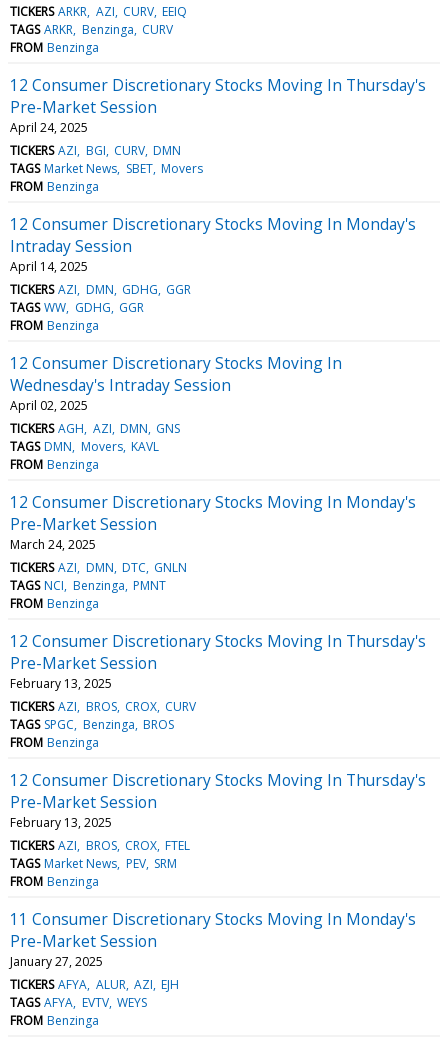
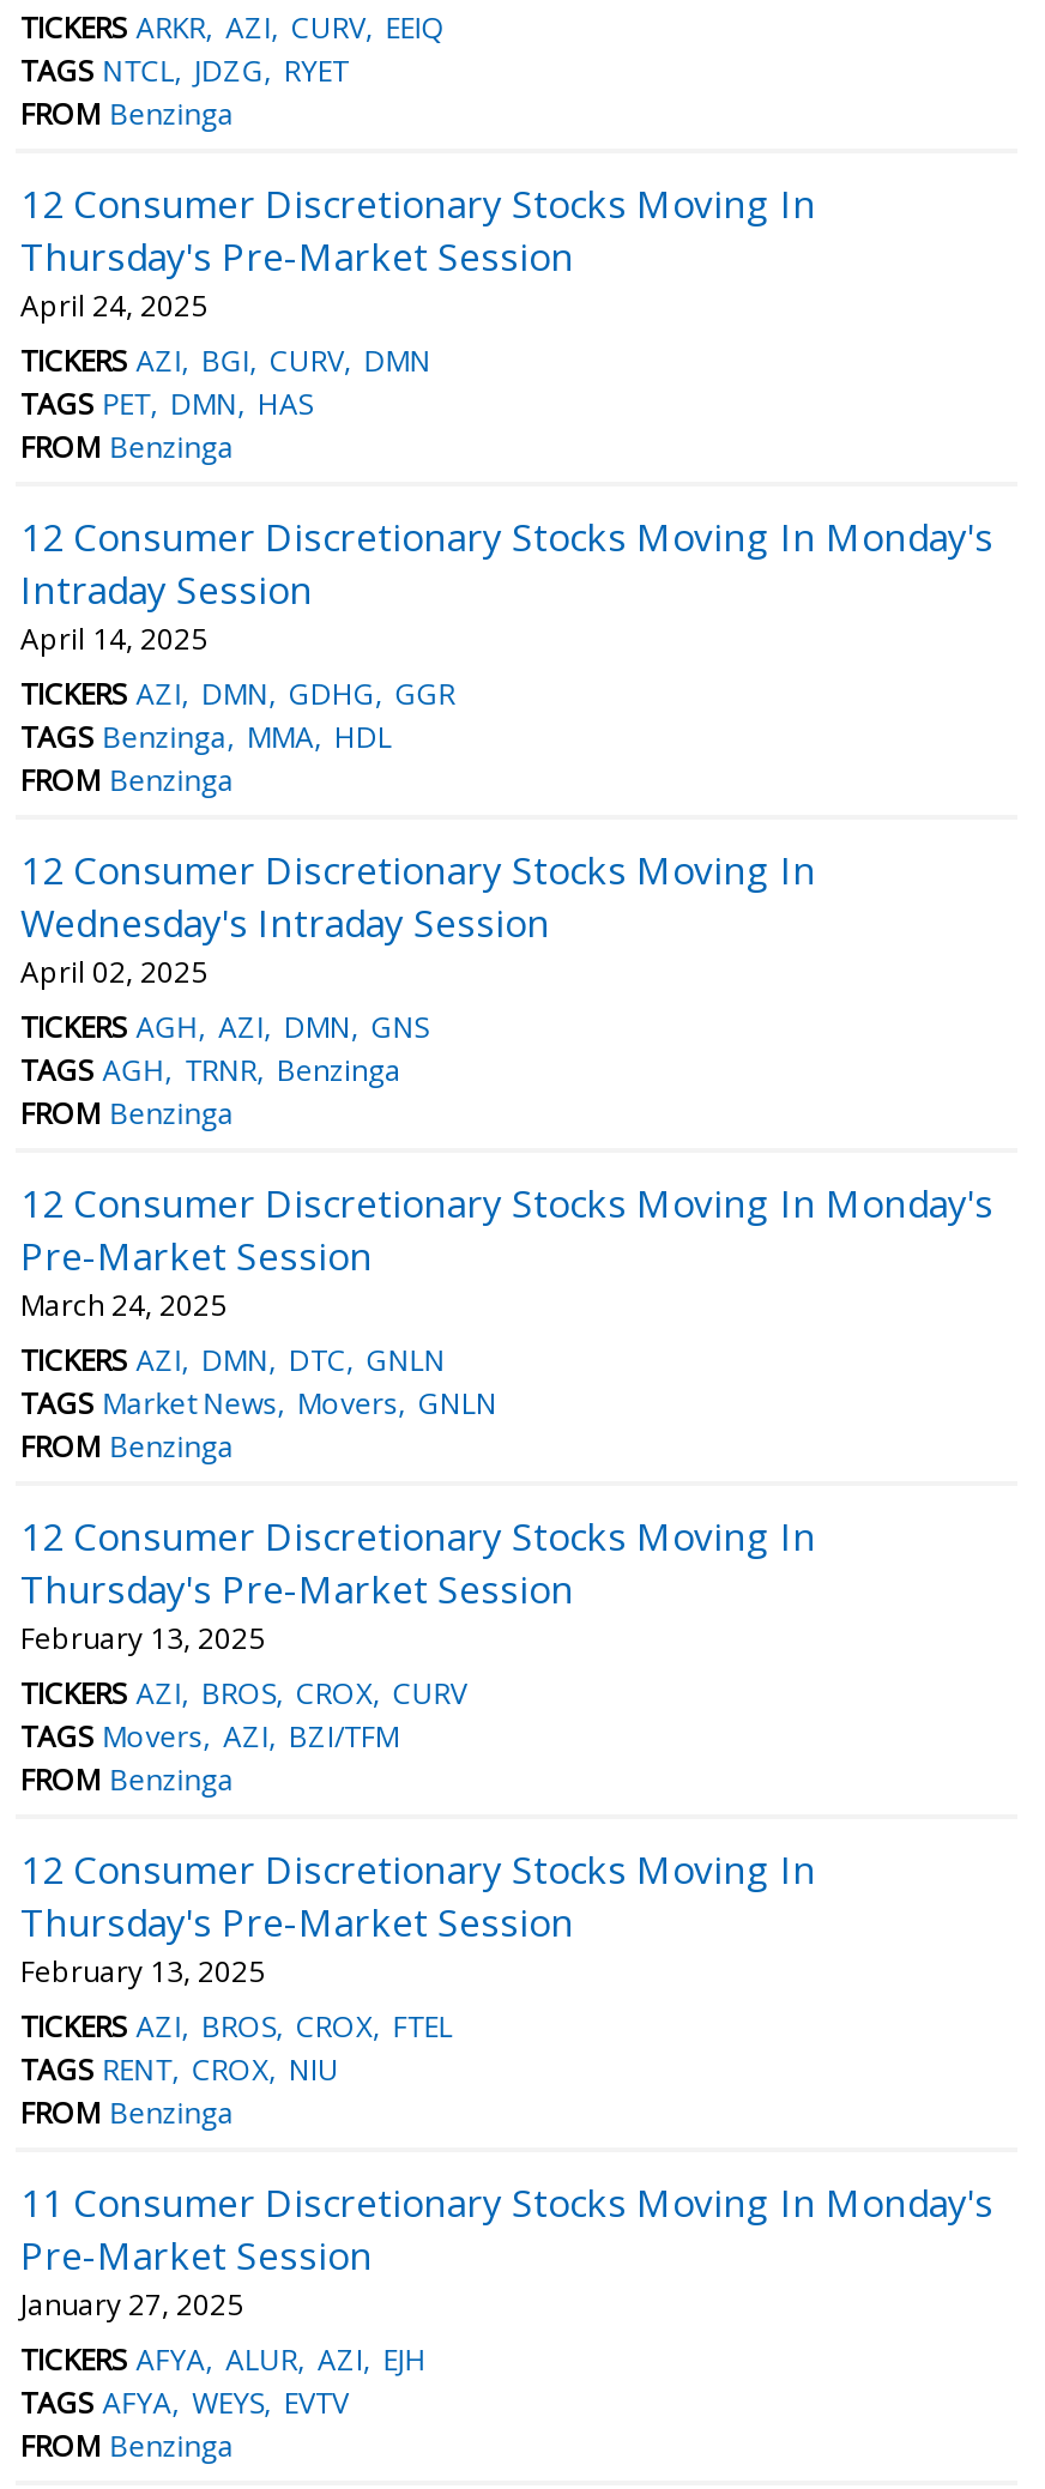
- TAGS ARKR Benzinga CURV
+ TAGS NTCL JDZG RYET

- TAGS Market News SBET Movers
+ TAGS PET DMN HAS

- TAGS WW GDHG GGR
+ TAGS Benzinga MMA HDL

- TAGS DMN Movers KAVL
+ TAGS AGH TRNR Benzinga

- TAGS NCI Benzinga PMNT
+ TAGS Market News Movers GNLN

- TAGS SPGC Benzinga BROS
+ TAGS Movers AZI BZI/TFM

- TAGS Market News PEV SRM
+ TAGS RENT CROX NIU

- TAGS AFYA EVTV WEYS
+ TAGS AFYA WEYS EVTV
